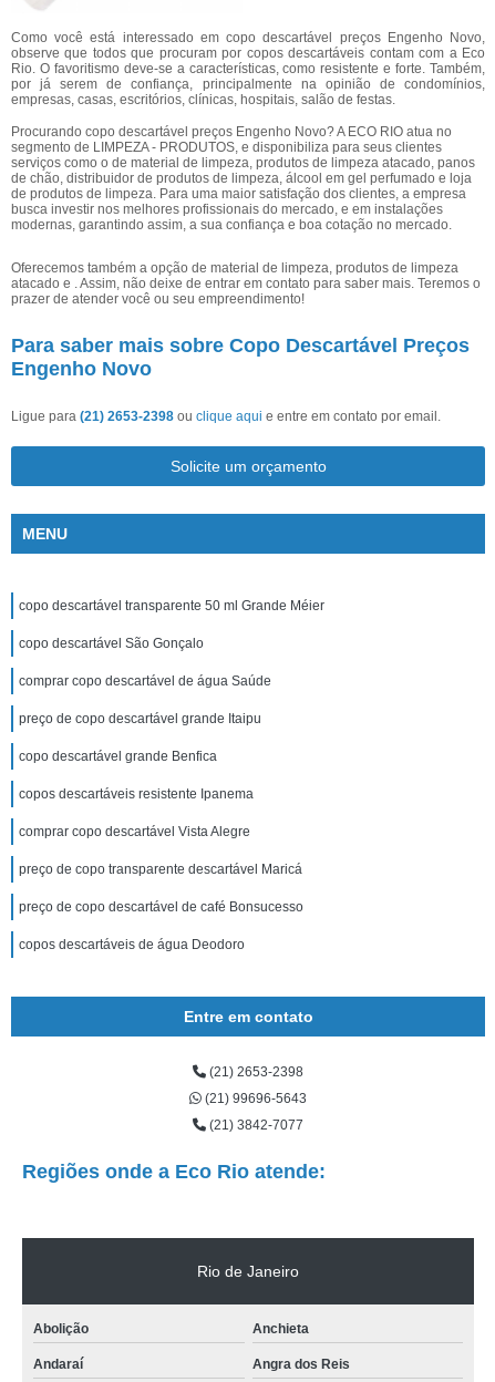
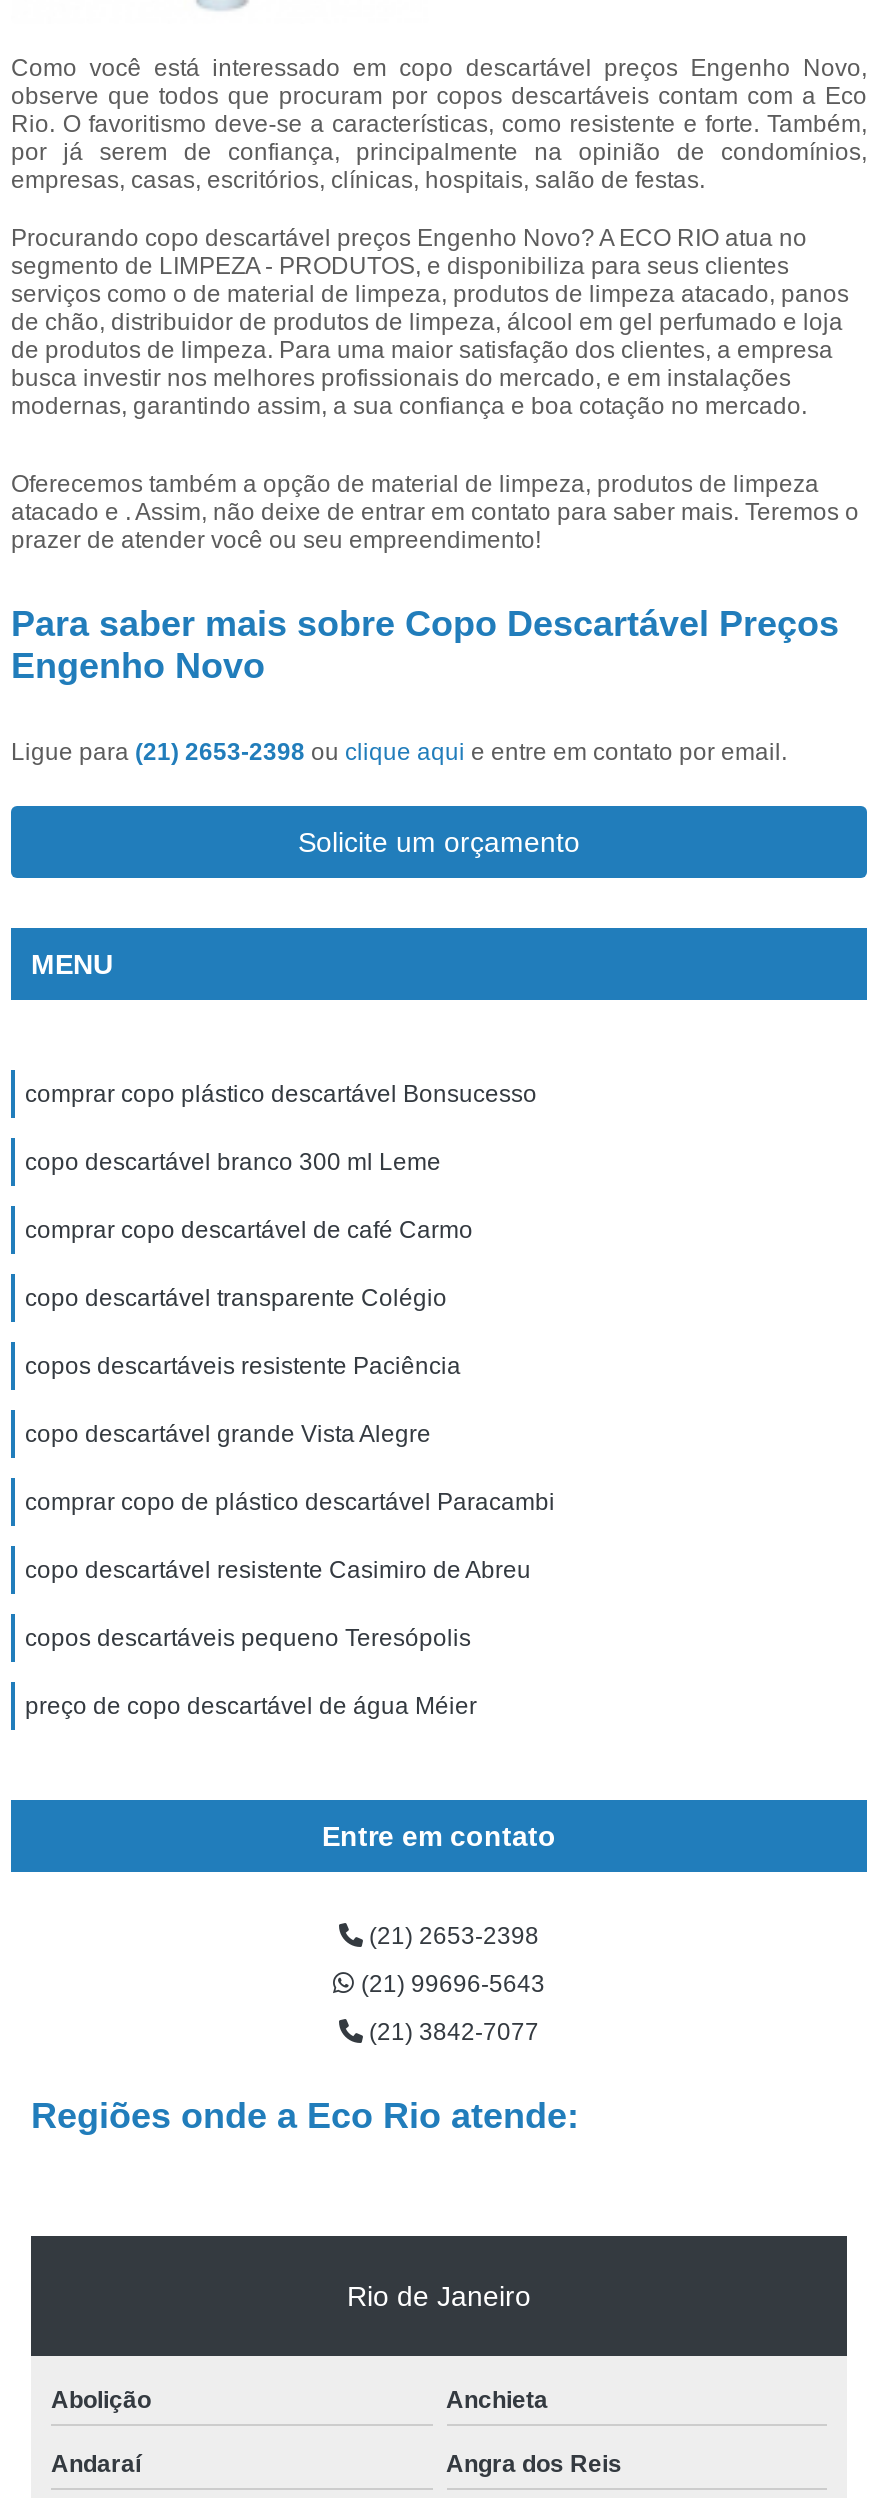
- copo descartável transparente 50 ml Grande Méier
+ comprar copo plástico descartável Bonsucesso

- copo descartável São Gonçalo
+ copo descartável branco 300 ml Leme

- comprar copo descartável de água Saúde
+ comprar copo descartável de café Carmo

- preço de copo descartável grande Itaipu
+ copo descartável transparente Colégio

- copo descartável grande Benfica
+ copos descartáveis resistente Paciência

- copos descartáveis resistente Ipanema
+ copo descartável grande Vista Alegre

- comprar copo descartável Vista Alegre
+ comprar copo de plástico descartável Paracambi

- preço de copo transparente descartável Maricá
+ copo descartável resistente Casimiro de Abreu

- preço de copo descartável de café Bonsucesso
+ copos descartáveis pequeno Teresópolis

- copos descartáveis de água Deodoro
+ preço de copo descartável de água Méier
